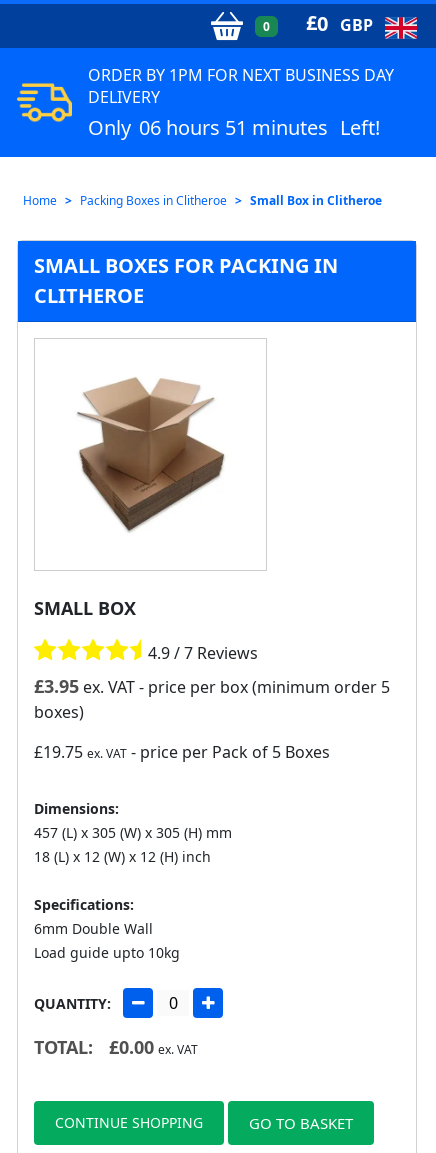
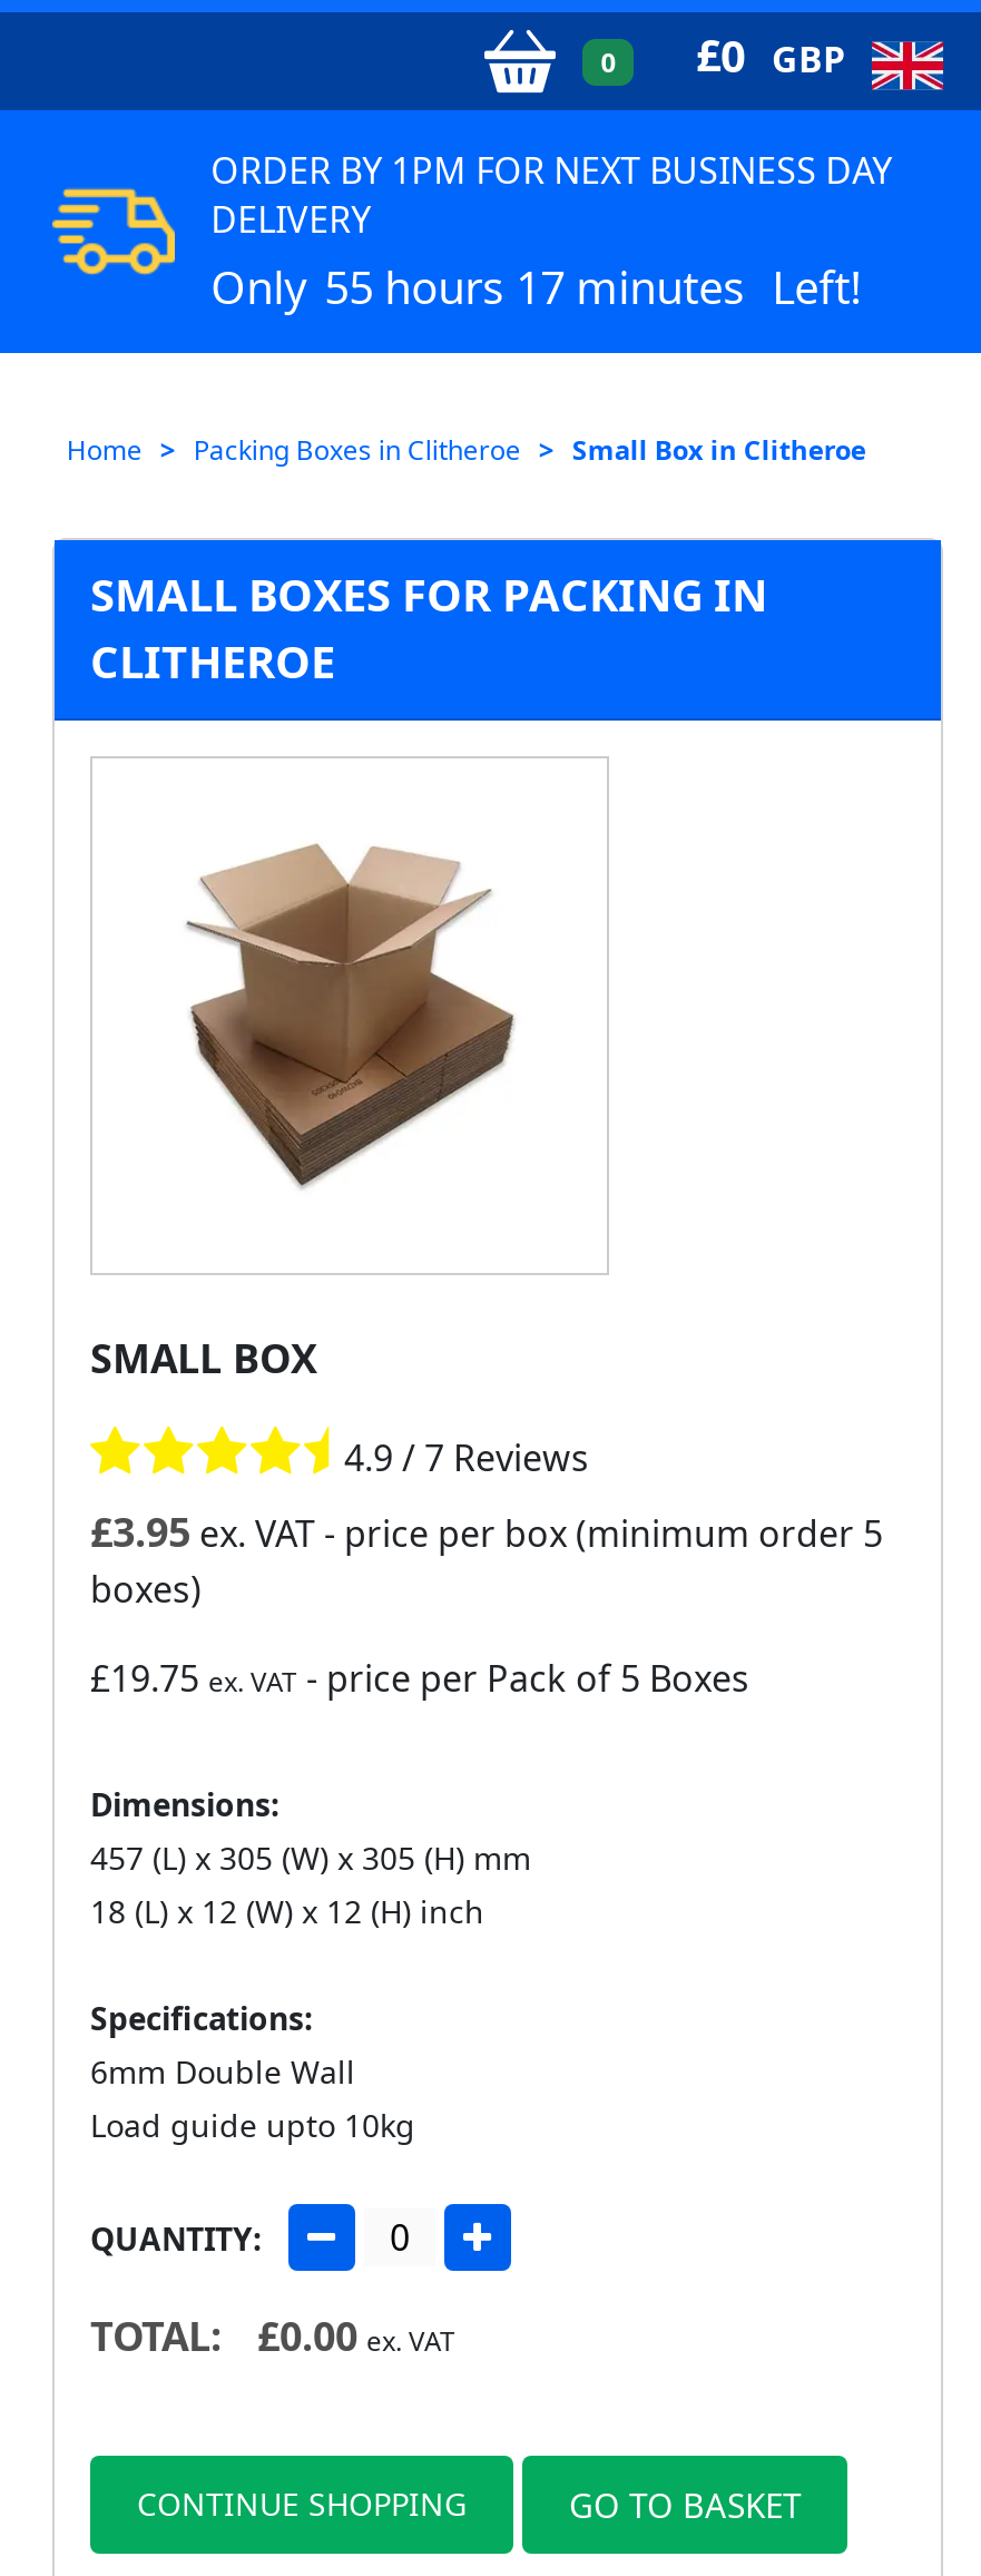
- Only 06 hours 51 minutes Left!
+ Only 55 hours 17 minutes Left!
